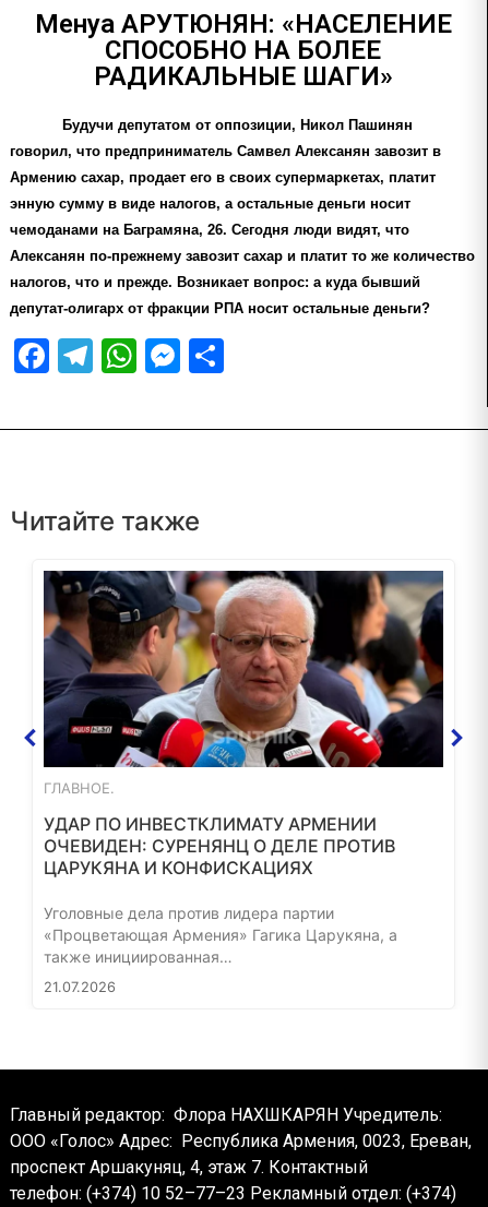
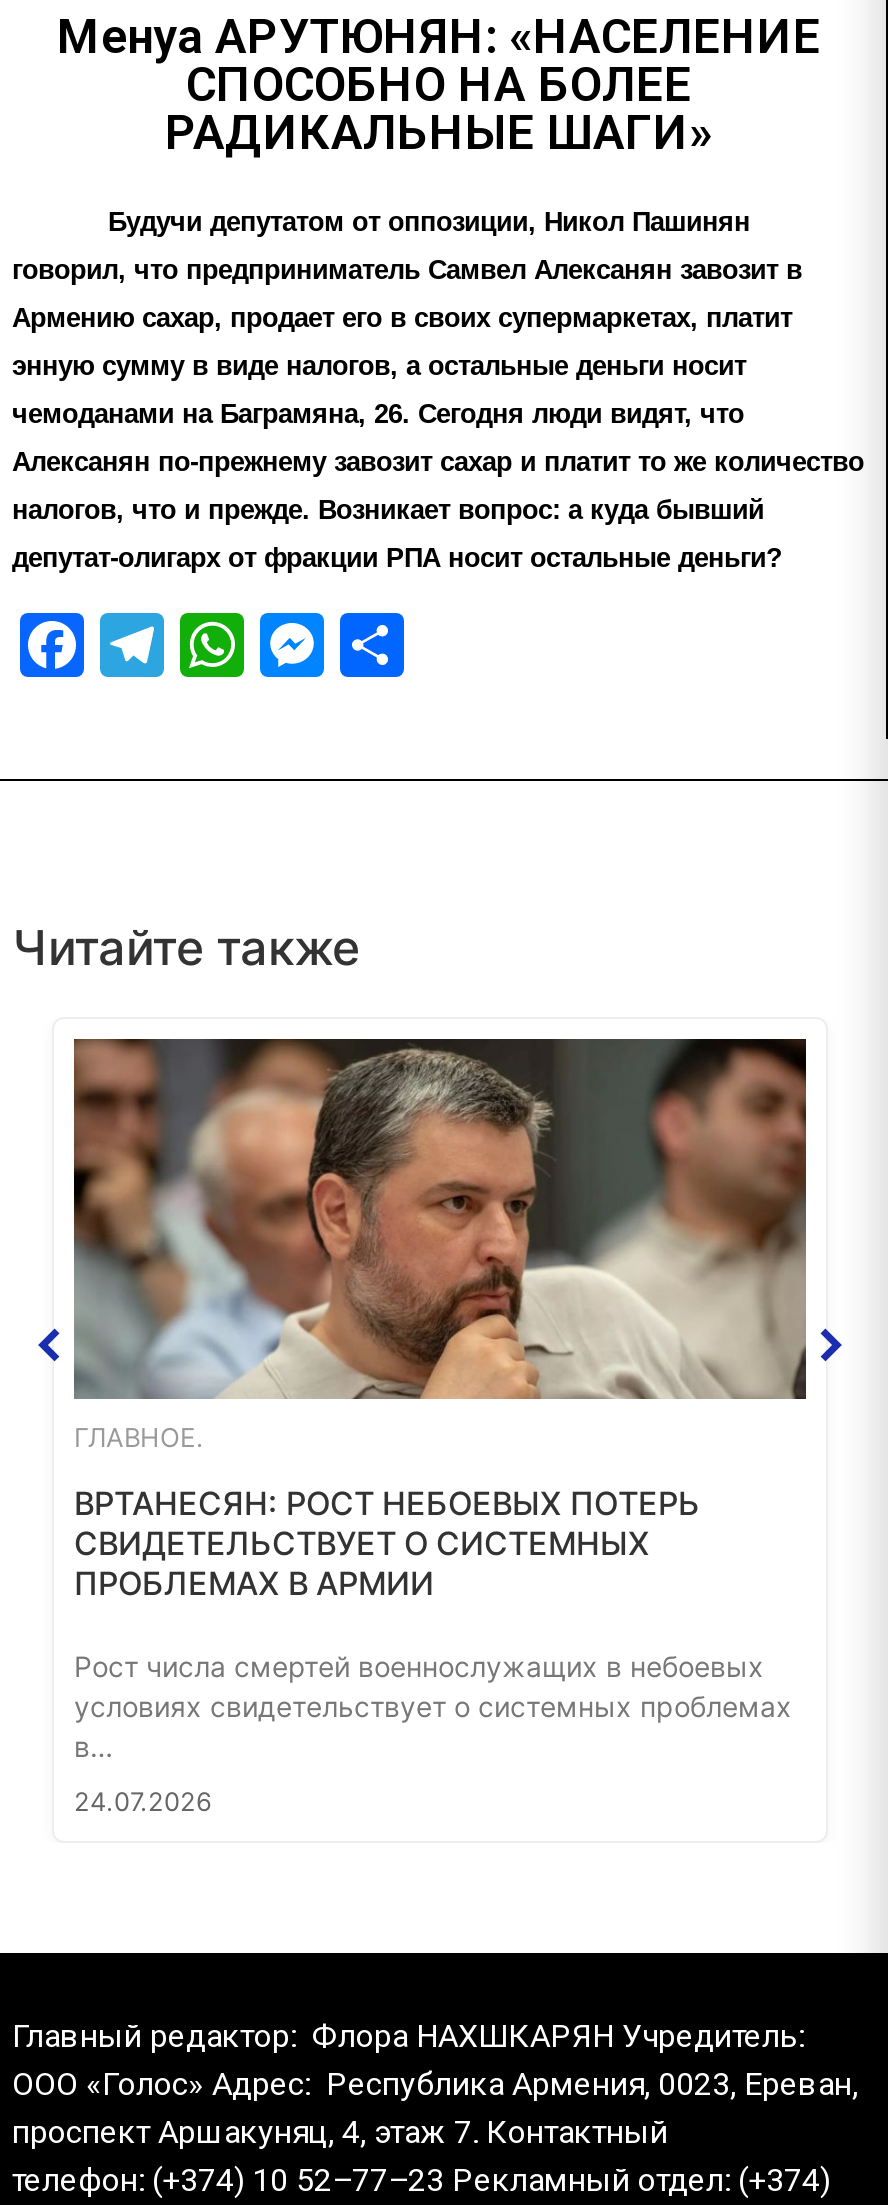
- [image]
+ [image]

- УДАР ПО ИНВЕСТКЛИМАТУ АРМЕНИИ
- ОЧЕВИДЕН: СУРЕНЯНЦ О ДЕЛЕ ПРОТИВ
- ЦАРУКЯНА И КОНФИСКАЦИЯХ
+ ВРТАНЕСЯН: РОСТ НЕБОЕВЫХ ПОТЕРЬ
+ СВИДЕТЕЛЬСТВУЕТ О СИСТЕМНЫХ
+ ПРОБЛЕМАХ В АРМИИ

- Уголовные дела против лидера партии
- «Процветающая Армения» Гагика Царукяна, а
- также инициированная…
+ Рост числа смертей военнослужащих в небоевых
+ условиях свидетельствует о системных проблемах
+ в…

- 21.07.2026
+ 24.07.2026
